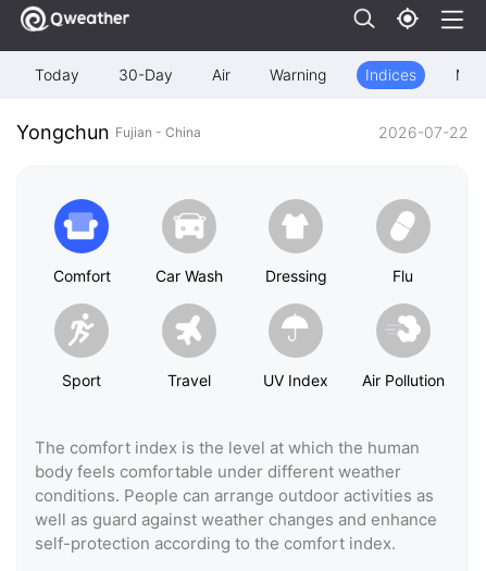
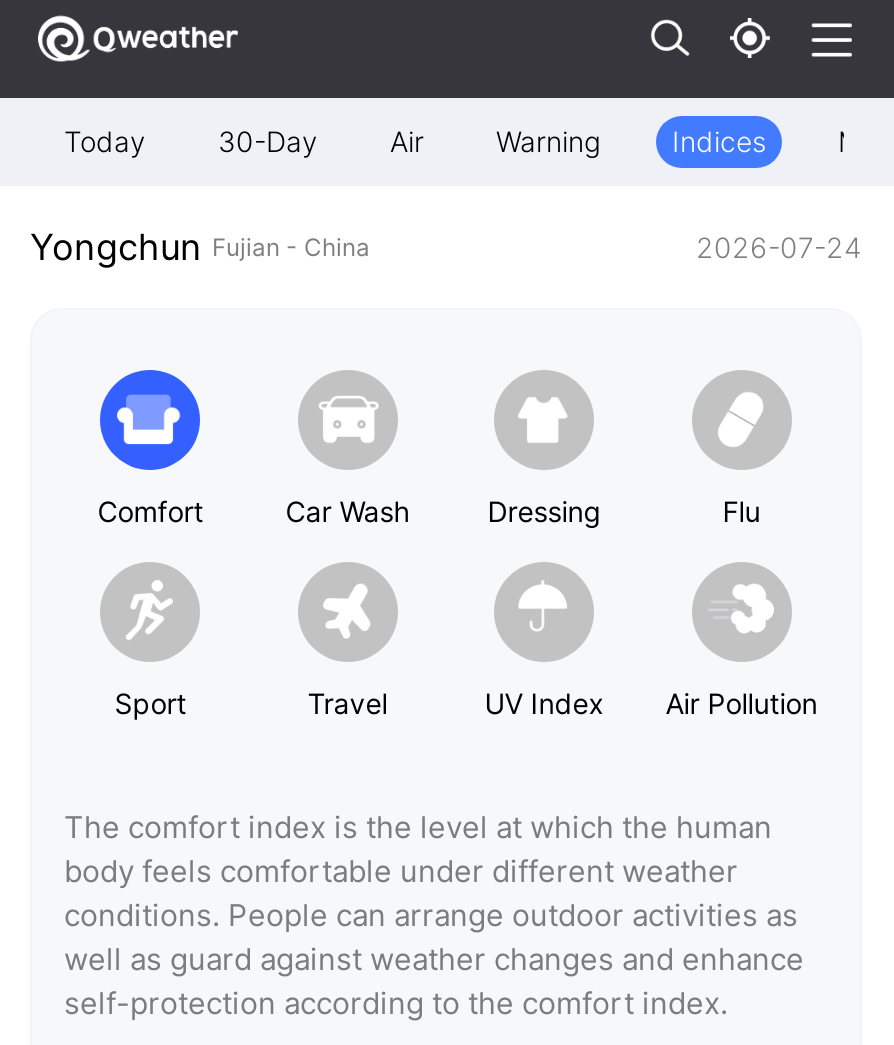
- 2026-07-22
+ 2026-07-24
